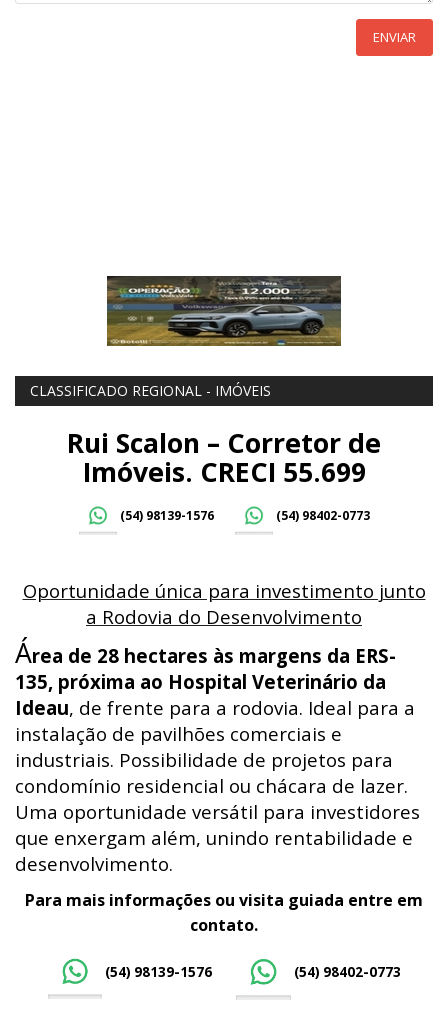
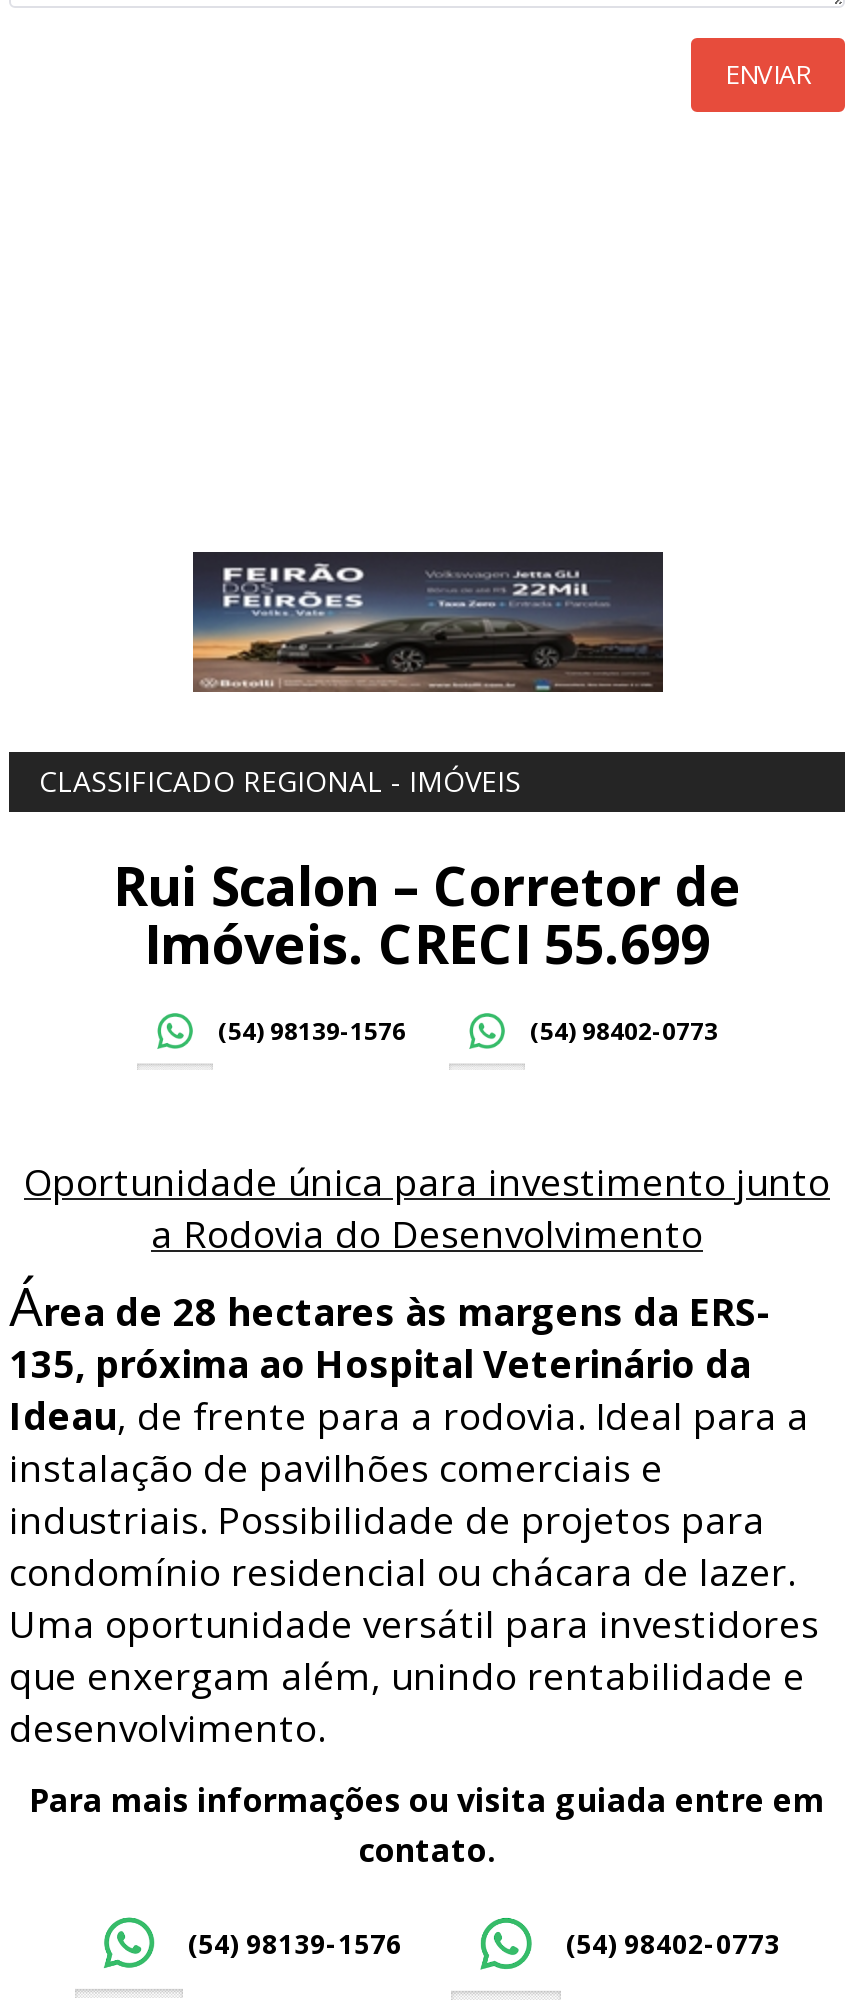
- [image]
+ [image]
